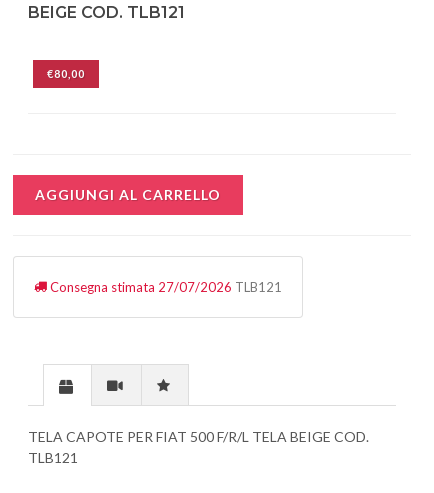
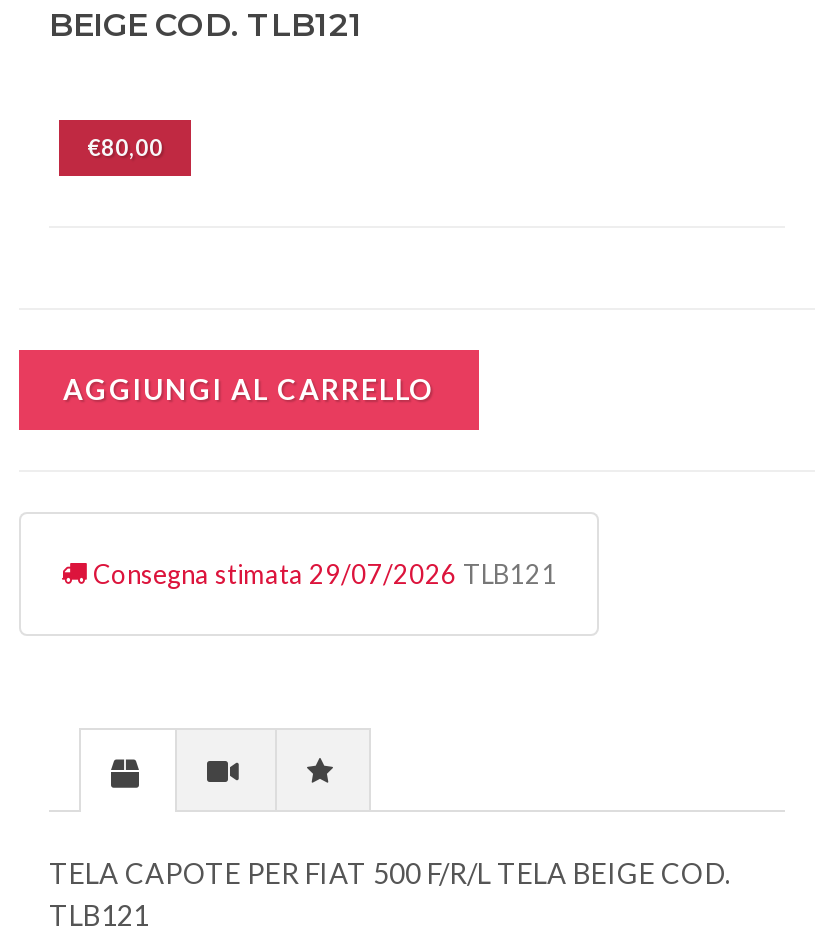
- Consegna stimata 27/07/2026 TLB121
+ Consegna stimata 29/07/2026 TLB121
